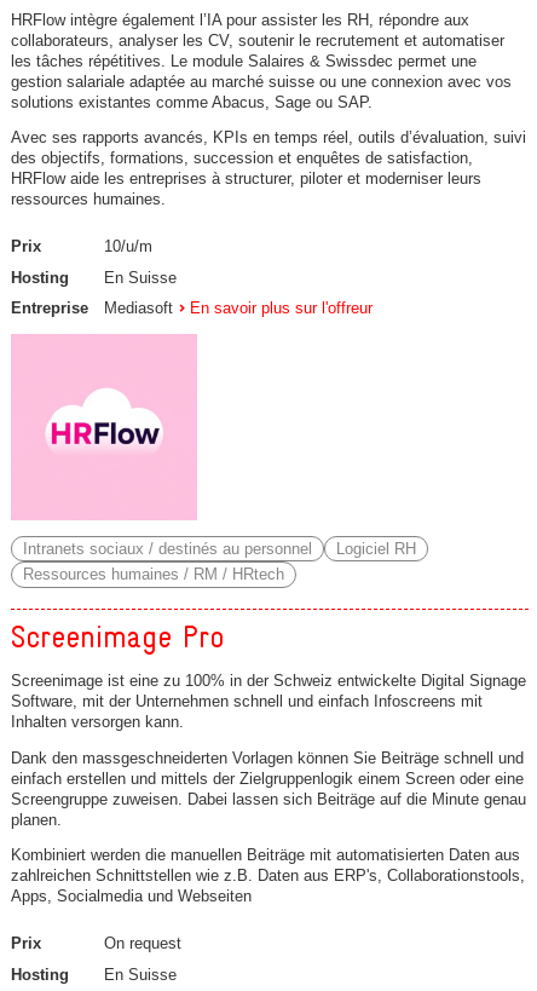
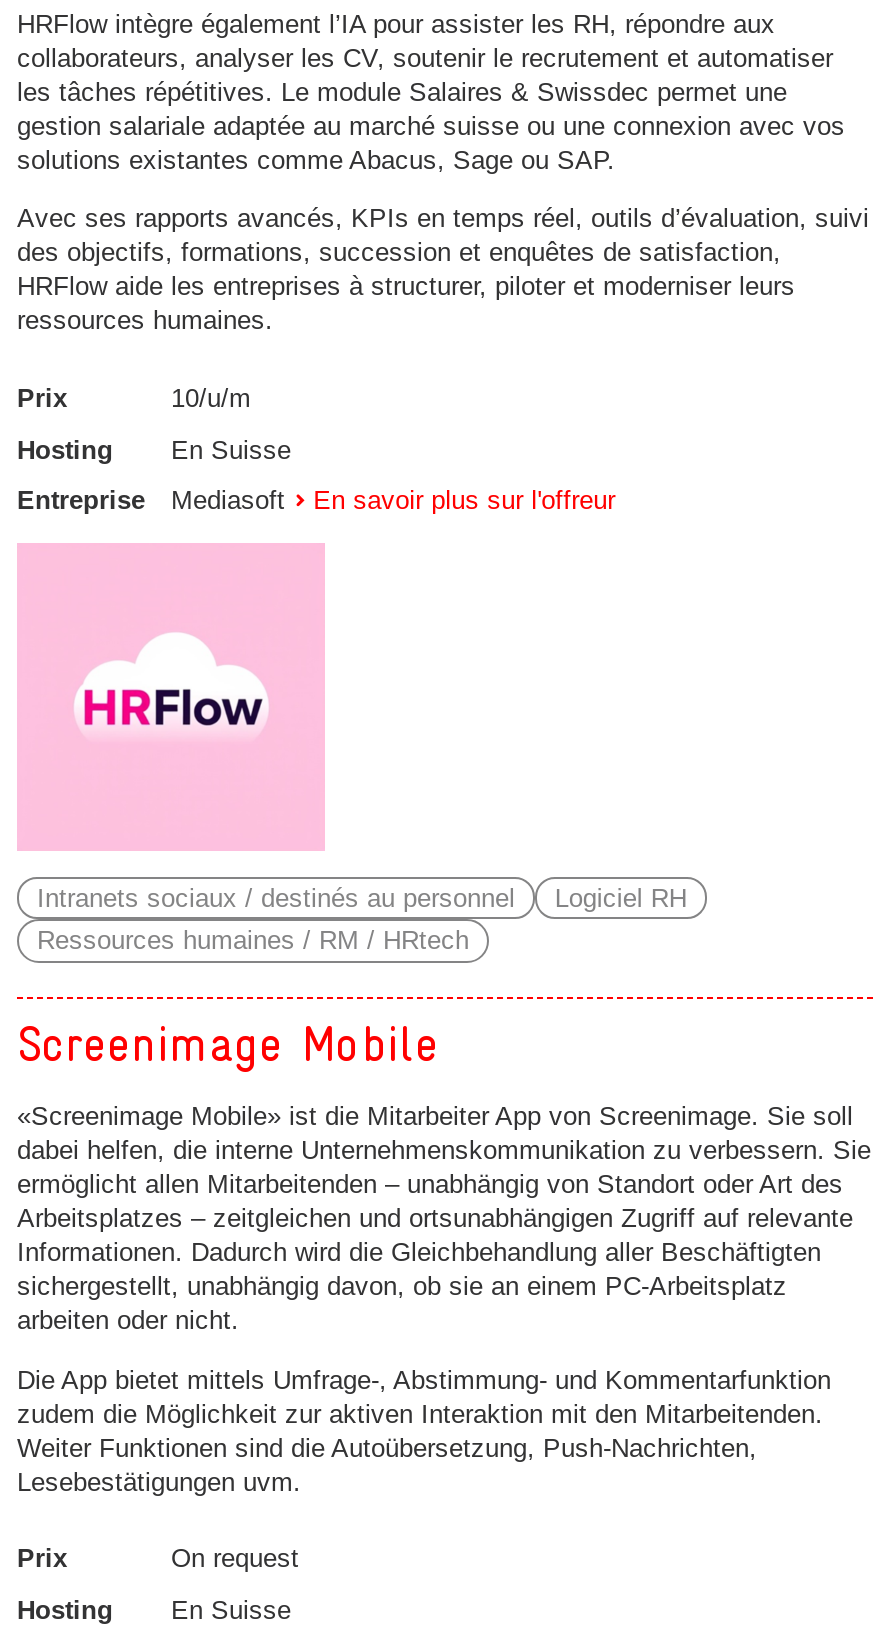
- Screenimage Pro
- Screenimage ist eine zu 100% in der Schweiz entwickelte Digital Signage
- Software, mit der Unternehmen schnell und einfach Infoscreens mit
- Inhalten versorgen kann.
- Dank den massgeschneiderten Vorlagen können Sie Beiträge schnell und
- einfach erstellen und mittels der Zielgruppenlogik einem Screen oder eine
- Screengruppe zuweisen. Dabei lassen sich Beiträge auf die Minute genau
- planen.
- Kombiniert werden die manuellen Beiträge mit automatisierten Daten aus
- zahlreichen Schnittstellen wie z.B. Daten aus ERP's, Collaborationstools,
- Apps, Socialmedia und Webseiten
+ Screenimage Mobile
+ «Screenimage Mobile» ist die Mitarbeiter App von Screenimage. Sie soll
+ dabei helfen, die interne Unternehmenskommunikation zu verbessern. Sie
+ ermöglicht allen Mitarbeitenden – unabhängig von Standort oder Art des
+ Arbeitsplatzes – zeitgleichen und ortsunabhängigen Zugriff auf relevante
+ Informationen. Dadurch wird die Gleichbehandlung aller Beschäftigten
+ sichergestellt, unabhängig davon, ob sie an einem PC-Arbeitsplatz
+ arbeiten oder nicht.
+ Die App bietet mittels Umfrage-, Abstimmung- und Kommentarfunktion
+ zudem die Möglichkeit zur aktiven Interaktion mit den Mitarbeitenden.
+ Weiter Funktionen sind die Autoübersetzung, Push-Nachrichten,
+ Lesebestätigungen uvm.
